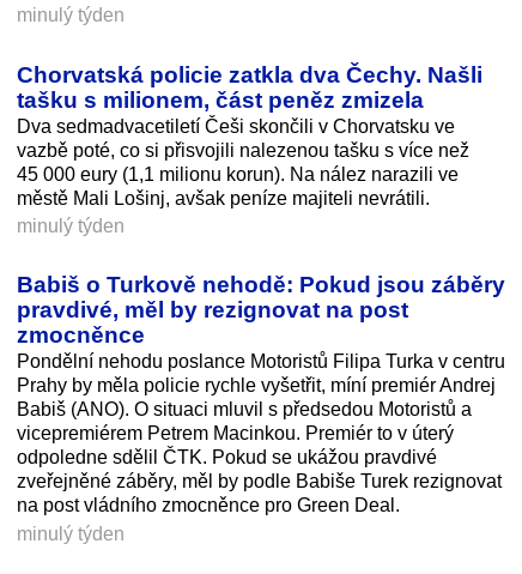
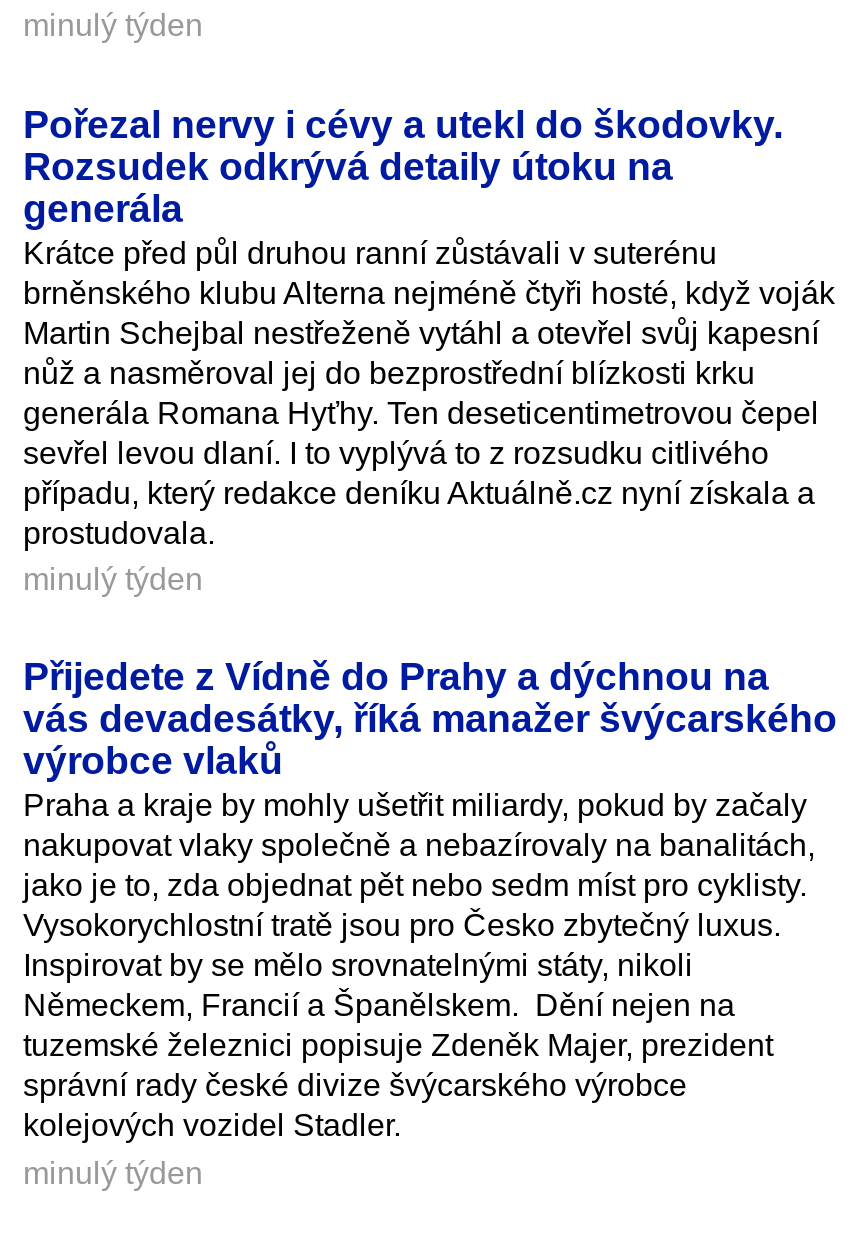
- Chorvatská policie zatkla dva Čechy. Našli
- tašku s milionem, část peněz zmizela
- Dva sedmadvacetiletí Češi skončili v Chorvatsku ve
- vazbě poté, co si přisvojili nalezenou tašku s více než
- 45 000 eury (1,1 milionu korun). Na nález narazili ve
- městě Mali Lošinj, avšak peníze majiteli nevrátili.
+ Pořezal nervy i cévy a utekl do škodovky.
+ Rozsudek odkrývá detaily útoku na
+ generála
+ Krátce před půl druhou ranní zůstávali v suterénu
+ brněnského klubu Alterna nejméně čtyři hosté, když voják
+ Martin Schejbal nestřeženě vytáhl a otevřel svůj kapesní
+ nůž a nasměroval jej do bezprostřední blízkosti krku
+ generála Romana Hyťhy. Ten deseticentimetrovou čepel
+ sevřel levou dlaní. I to vyplývá to z rozsudku citlivého
+ případu, který redakce deníku Aktuálně.cz nyní získala a
+ prostudovala.

- Babiš o Turkově nehodě: Pokud jsou záběry
- pravdivé, měl by rezignovat na post
- zmocněnce
- Pondělní nehodu poslance Motoristů Filipa Turka v centru
- Prahy by měla policie rychle vyšetřit, míní premiér Andrej
- Babiš (ANO). O situaci mluvil s předsedou Motoristů a
- vicepremiérem Petrem Macinkou. Premiér to v úterý
- odpoledne sdělil ČTK. Pokud se ukážou pravdivé
- zveřejněné záběry, měl by podle Babiše Turek rezignovat
- na post vládního zmocněnce pro Green Deal.
+ Přijedete z Vídně do Prahy a dýchnou na
+ vás devadesátky, říká manažer švýcarského
+ výrobce vlaků
+ Praha a kraje by mohly ušetřit miliardy, pokud by začaly
+ nakupovat vlaky společně a nebazírovaly na banalitách,
+ jako je to, zda objednat pět nebo sedm míst pro cyklisty.
+ Vysokorychlostní tratě jsou pro Česko zbytečný luxus.
+ Inspirovat by se mělo srovnatelnými státy, nikoli
+ Německem, Francií a Španělskem. Dění nejen na
+ tuzemské železnici popisuje Zdeněk Majer, prezident
+ správní rady české divize švýcarského výrobce
+ kolejových vozidel Stadler.
